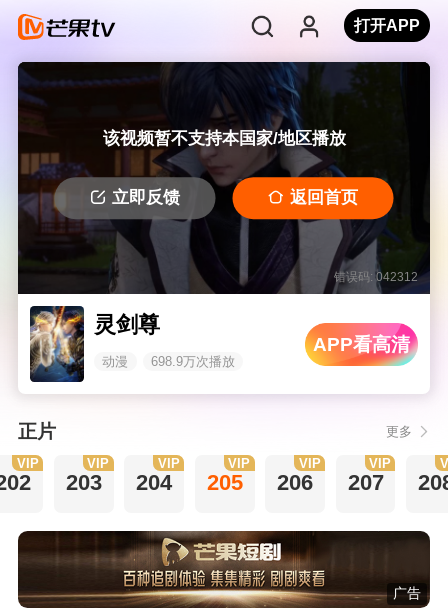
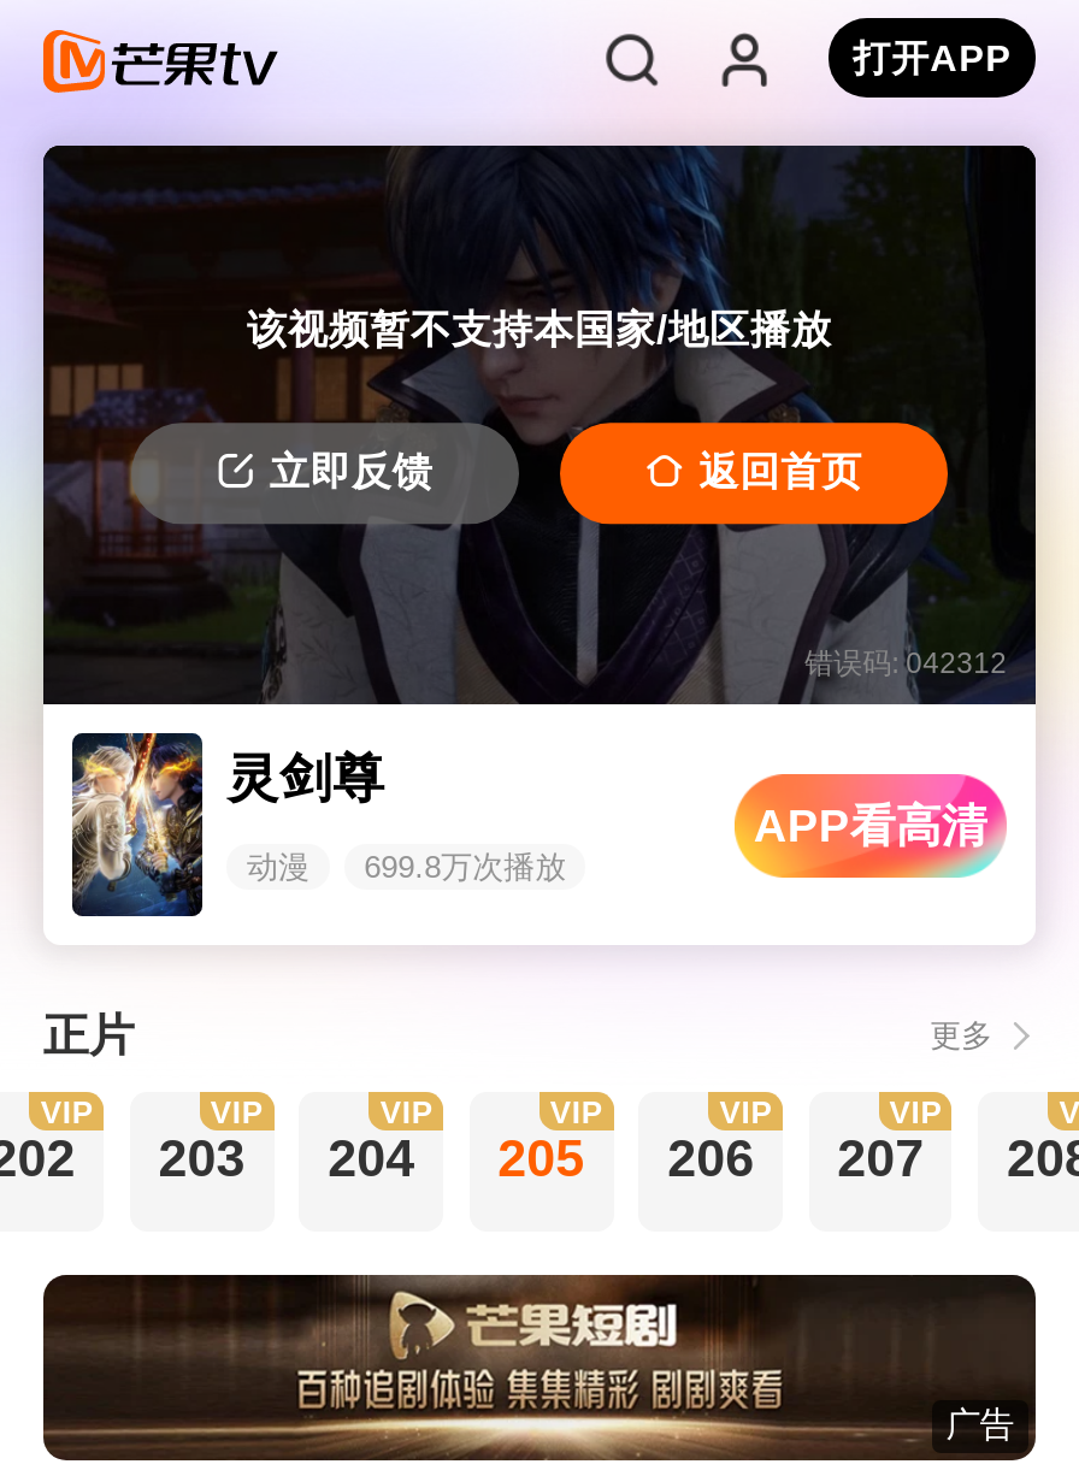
- 动漫 698.9万次播放
+ 动漫 699.8万次播放
